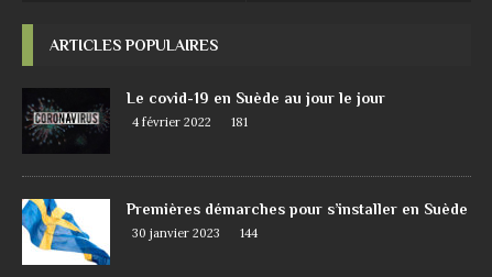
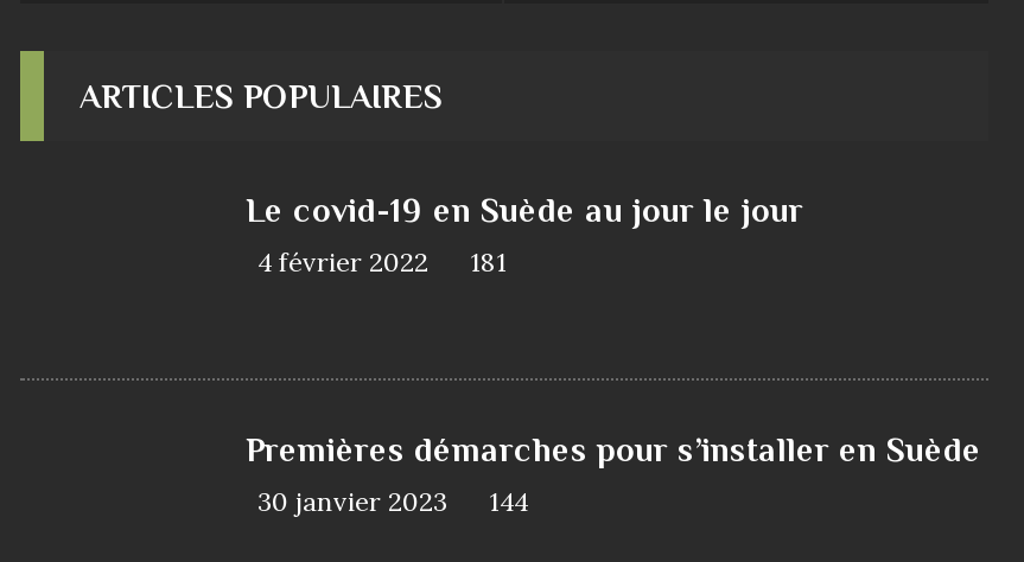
- [image]

- [image]
